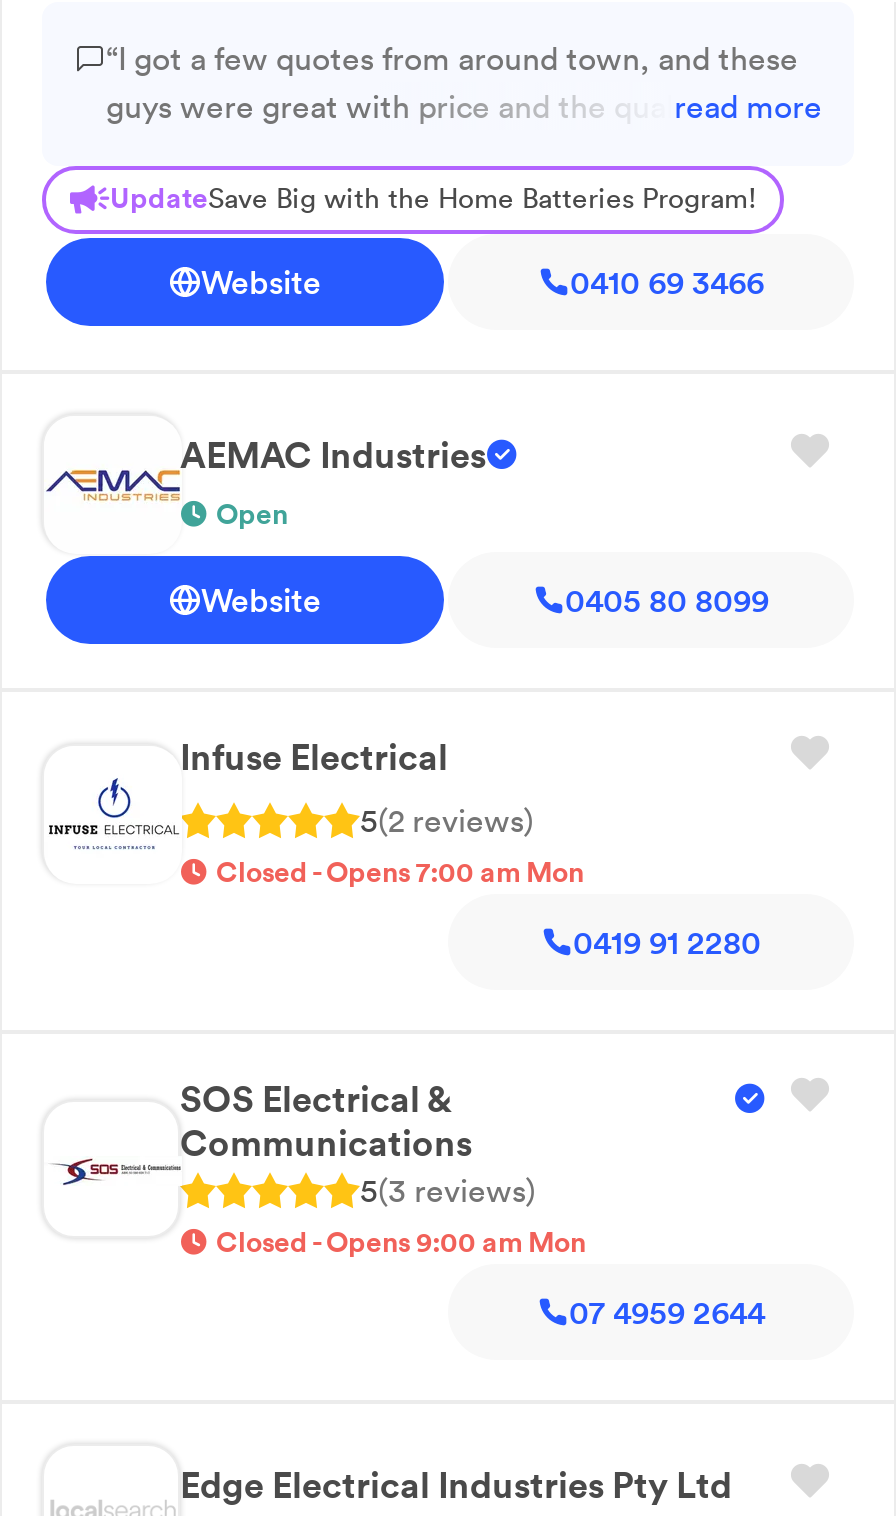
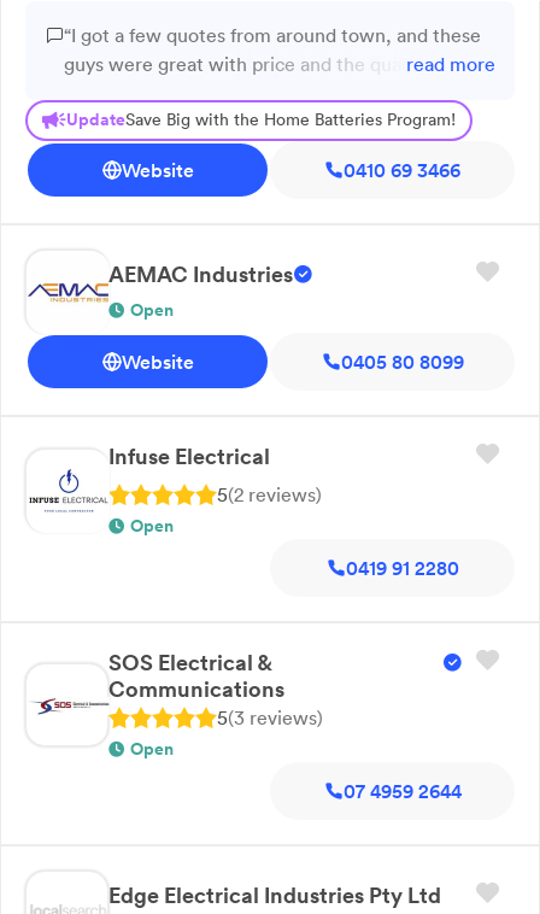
- Closed - Opens 7:00 am Mon
+ Open

- Closed - Opens 9:00 am Mon
+ Open
